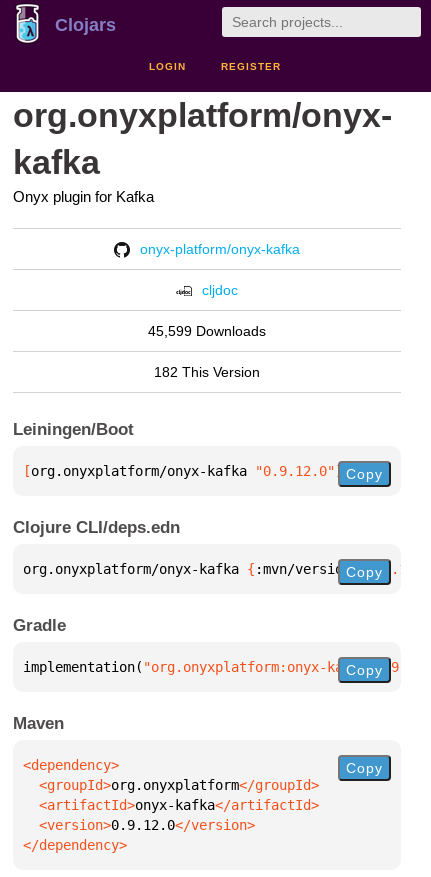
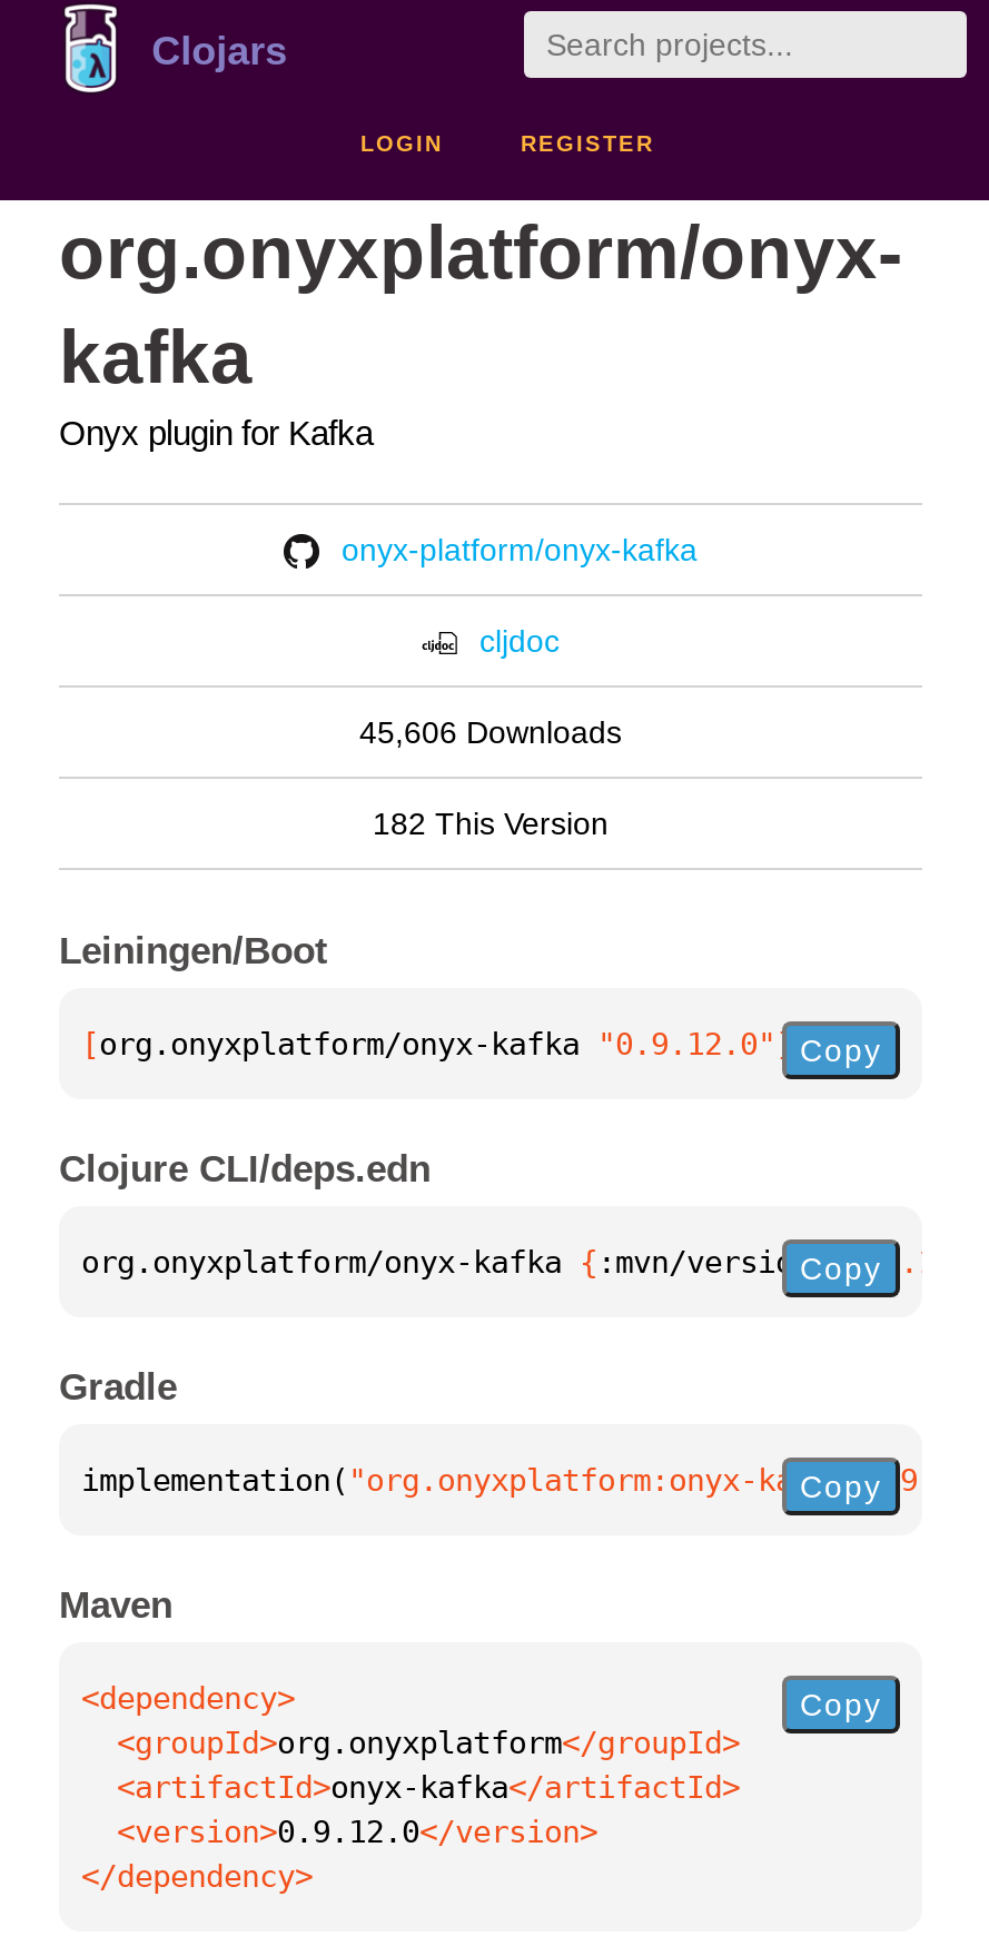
- 45,599 Downloads
+ 45,606 Downloads
